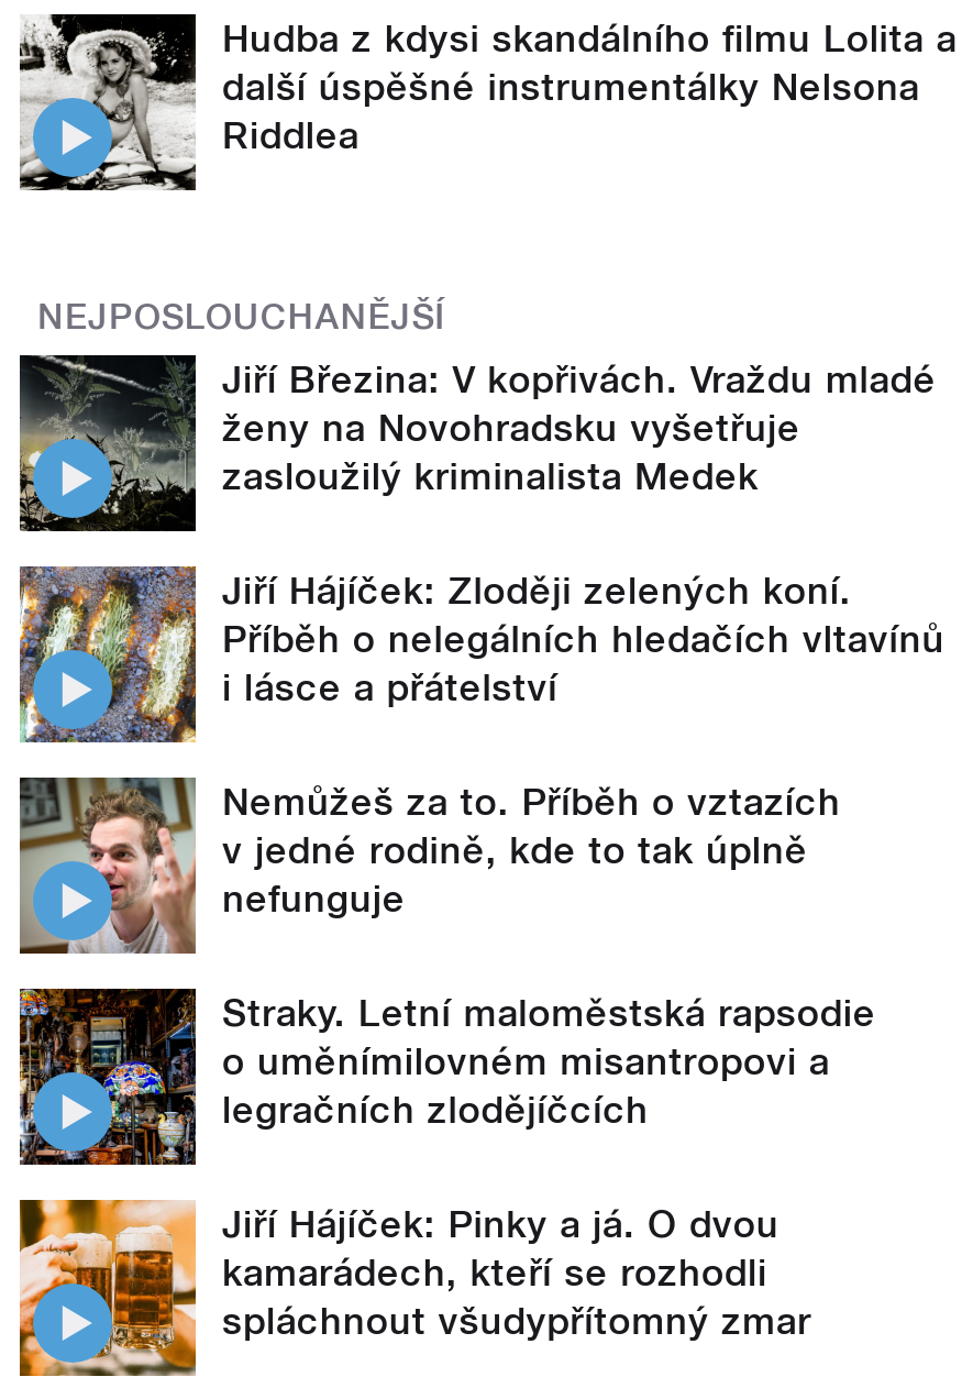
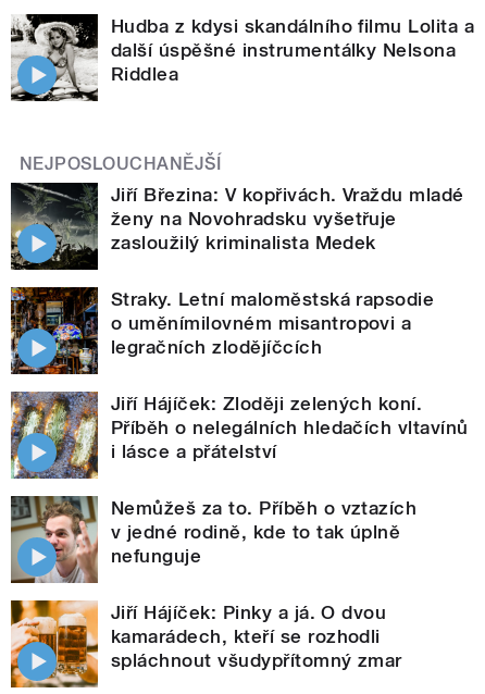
moved down: [image] | Jiří Hájíček: Zloději zelených koní. | Příběh o nelegálních hledačích vltavínů | i lásce a přátelství | Nemůžeš za to. Příběh o vztazích | v jedné rodině, kde to tak úplně | nefunguje

moved up: [image] | Straky. Letní maloměstská rapsodie | o uměnímilovném misantropovi a | legračních zlodějíčcích
